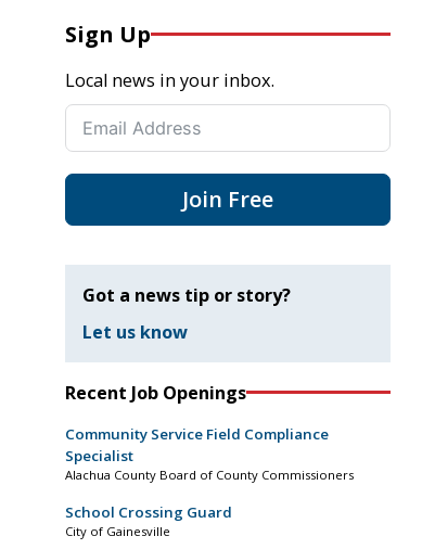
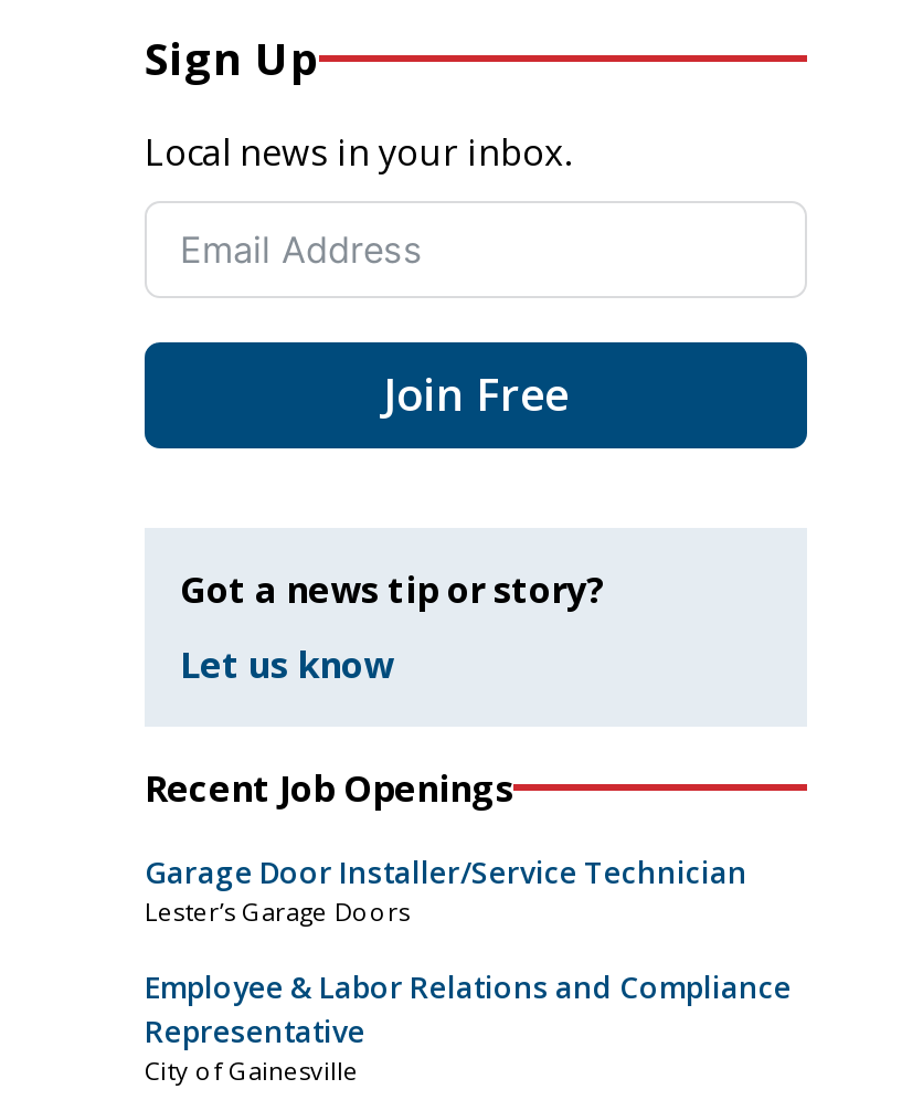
- Community Service Field Compliance
- Specialist
- Alachua County Board of County Commissioners
+ Garage Door Installer/Service Technician
+ Lester’s Garage Doors

- School Crossing Guard
+ Employee & Labor Relations and Compliance
+ Representative
